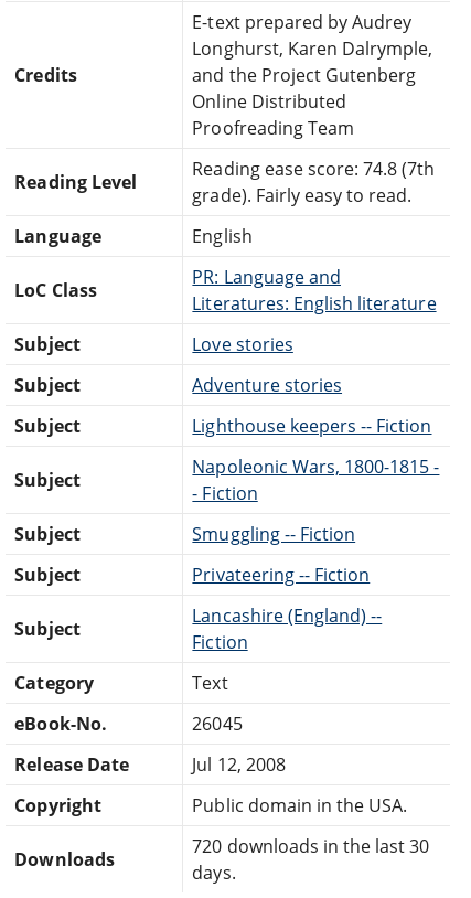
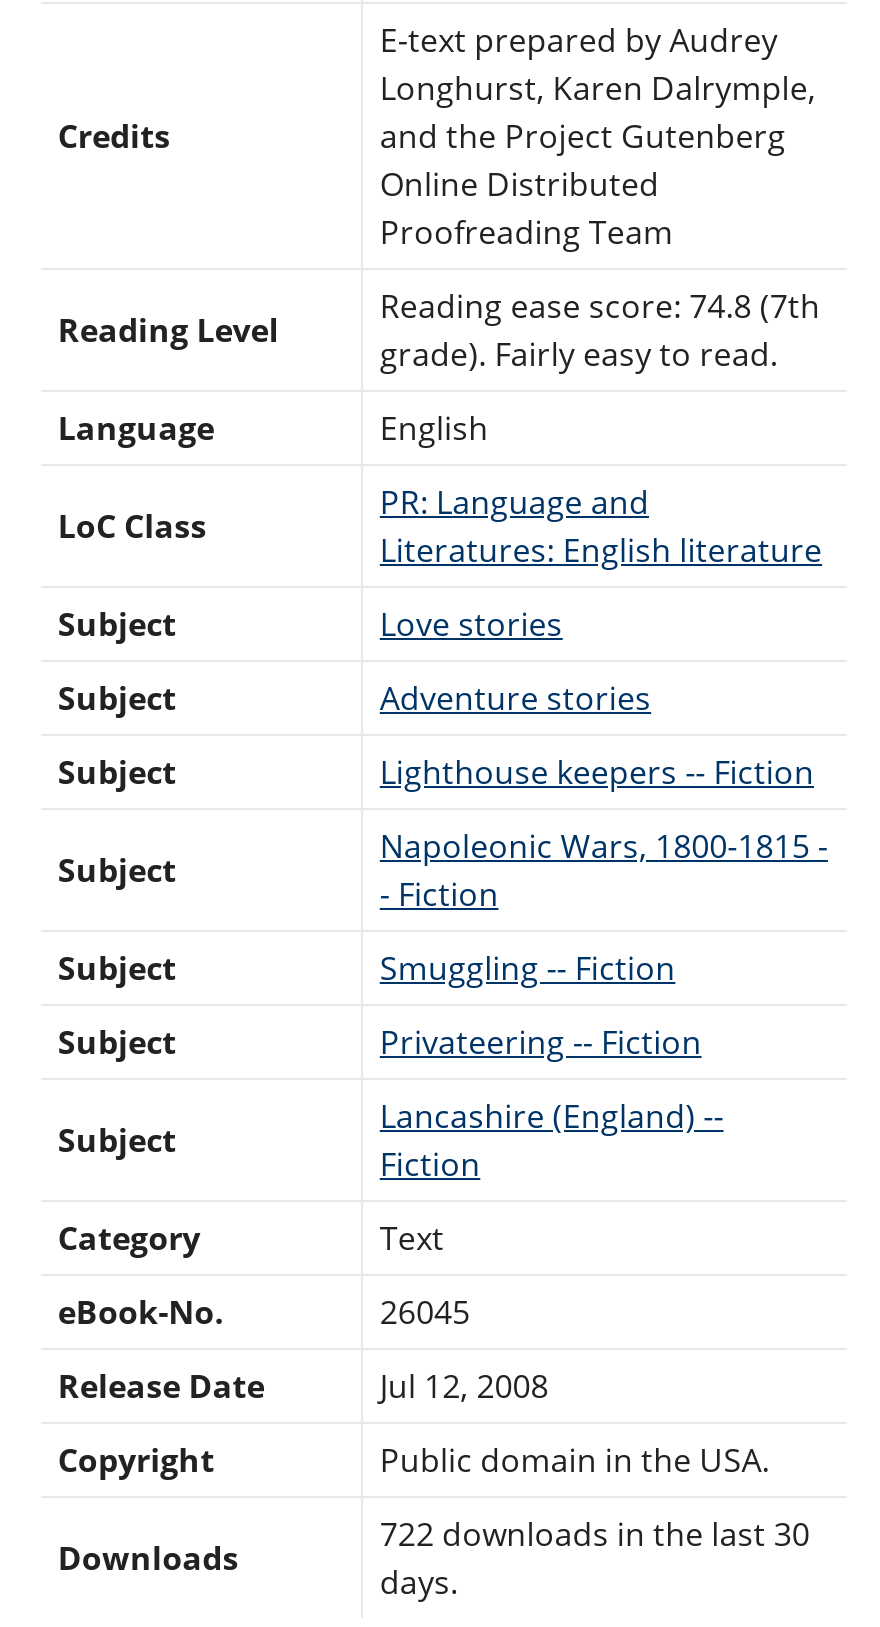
- 720 downloads in the last 30
+ 722 downloads in the last 30
